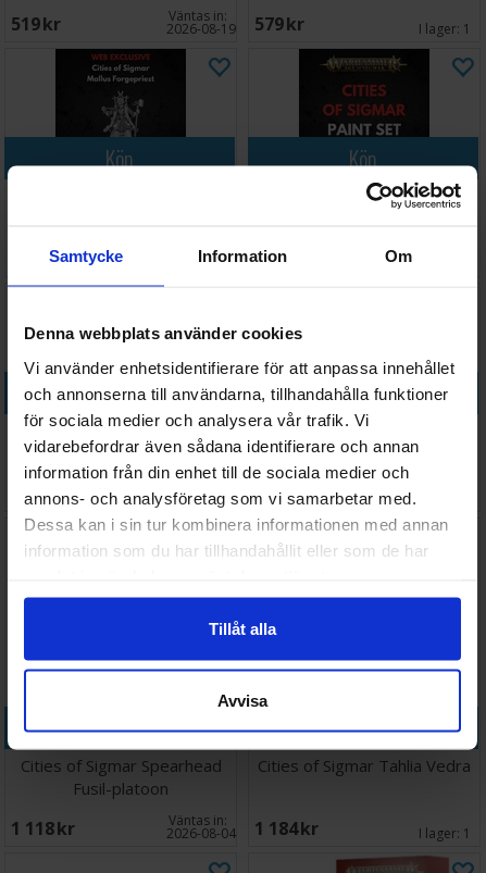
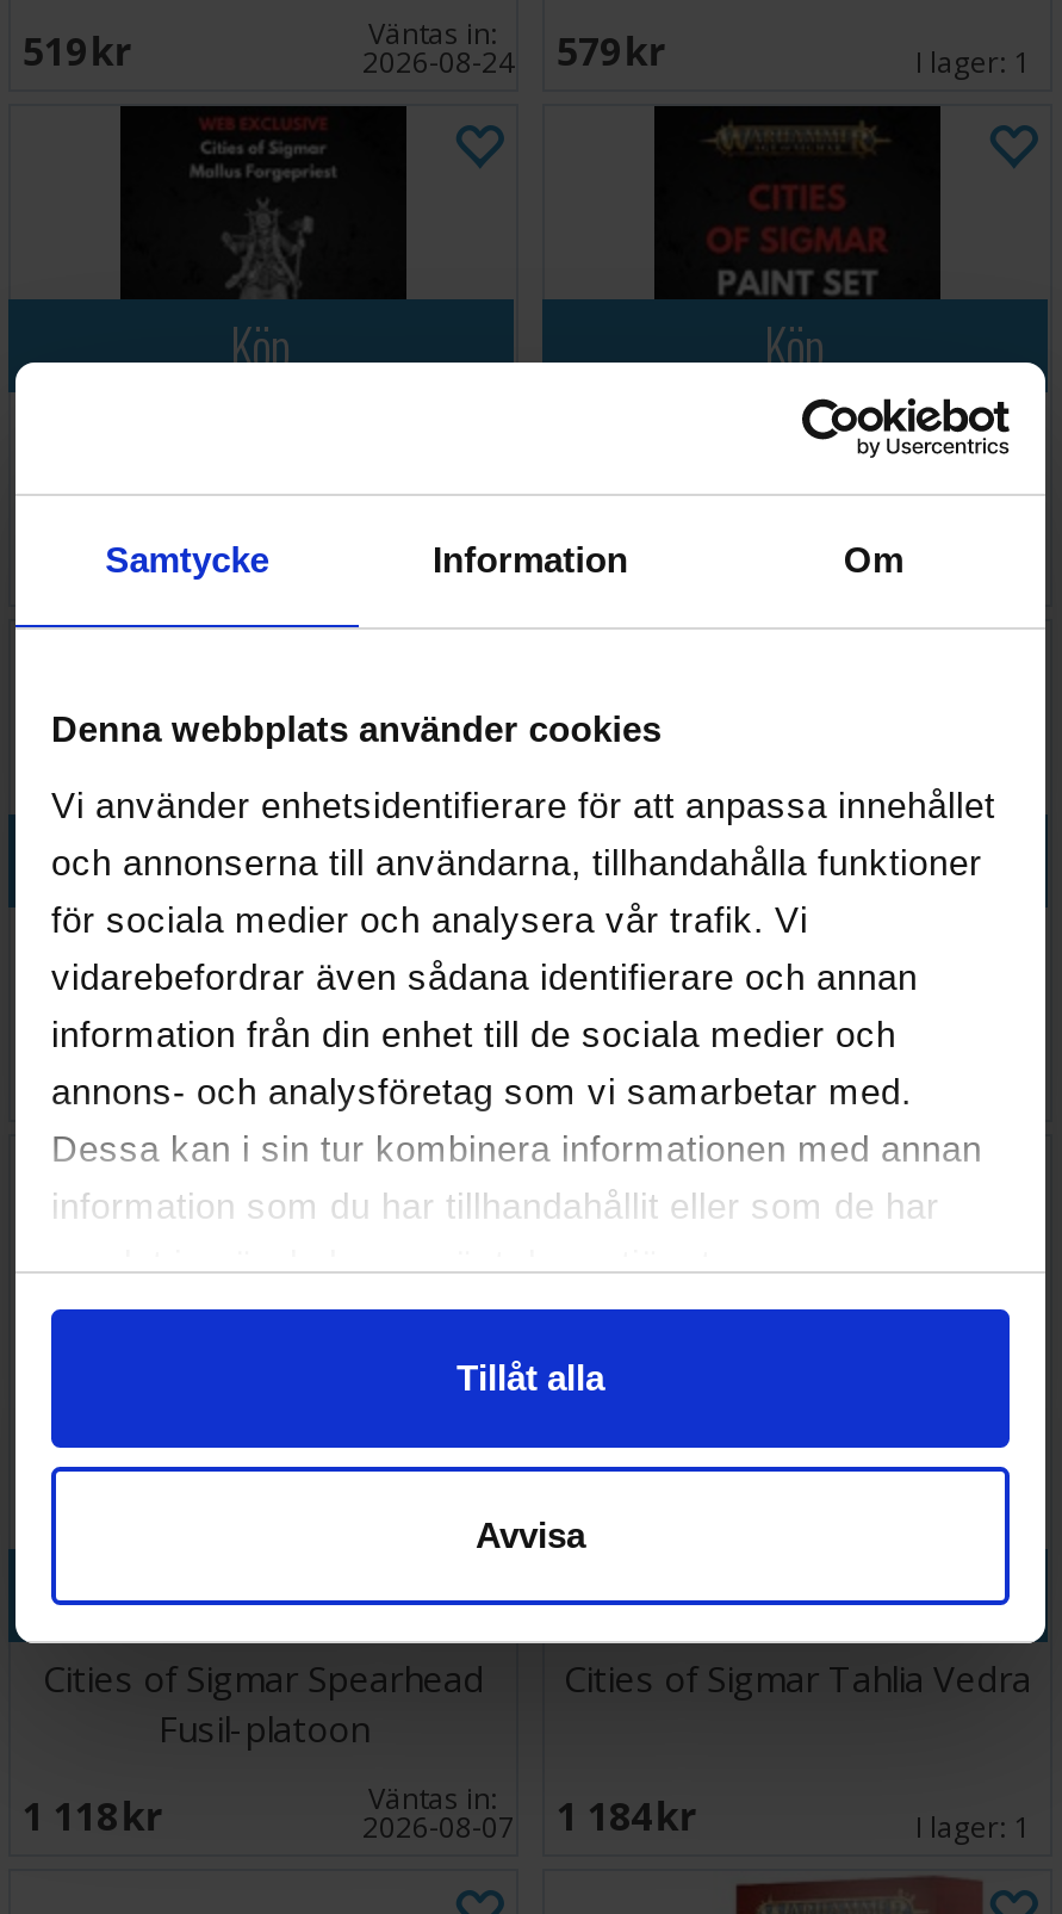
- 2026-08-19
+ 2026-08-24

- 2026-08-04
+ 2026-08-07
